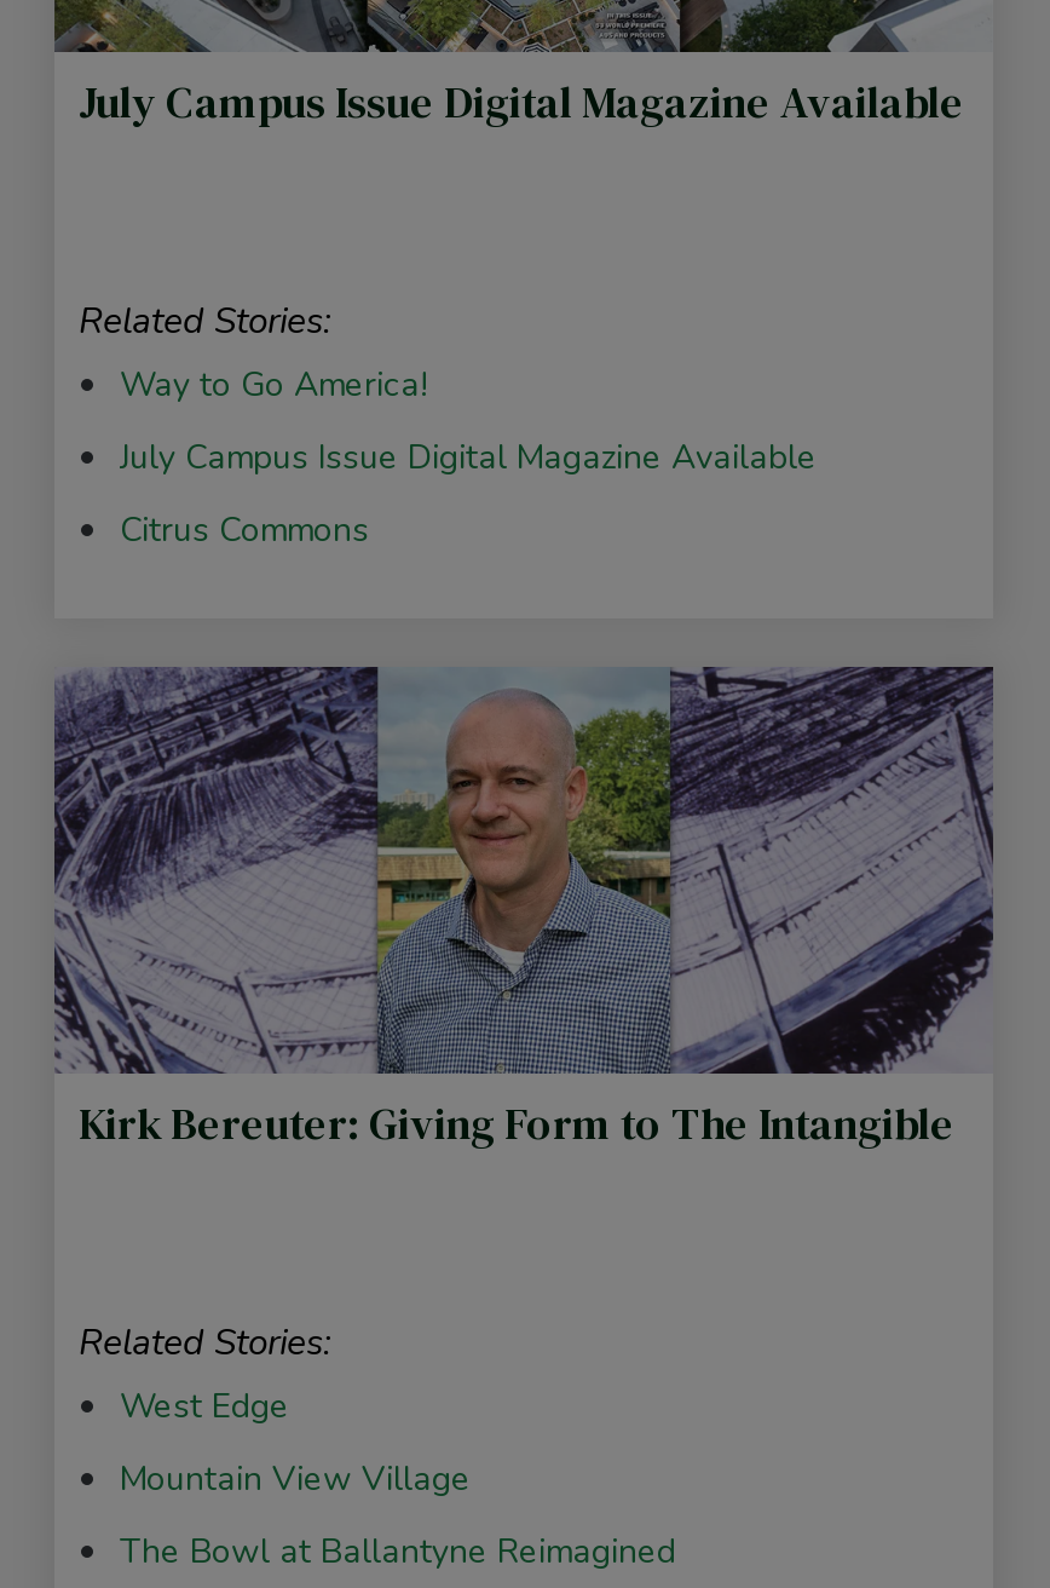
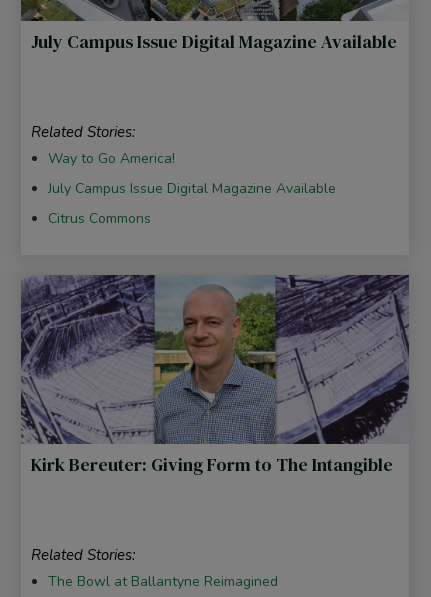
- West Edge
- Mountain View Village
